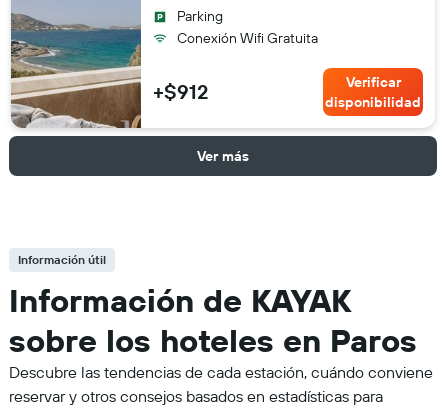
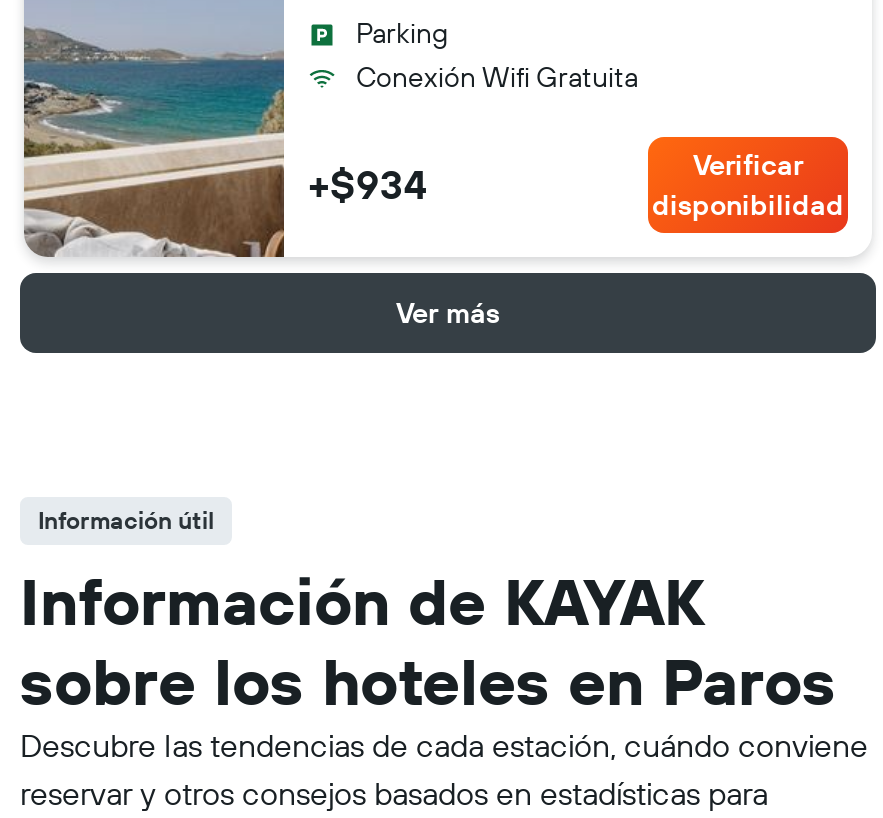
- +$912
+ +$934
